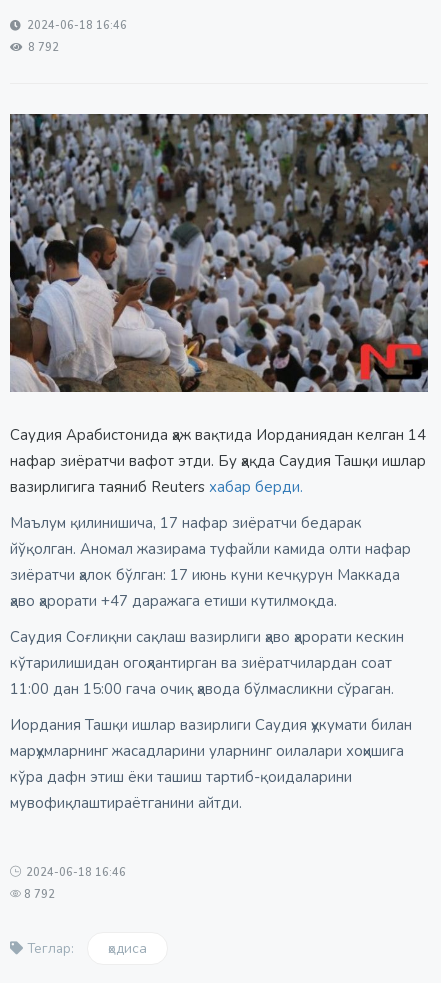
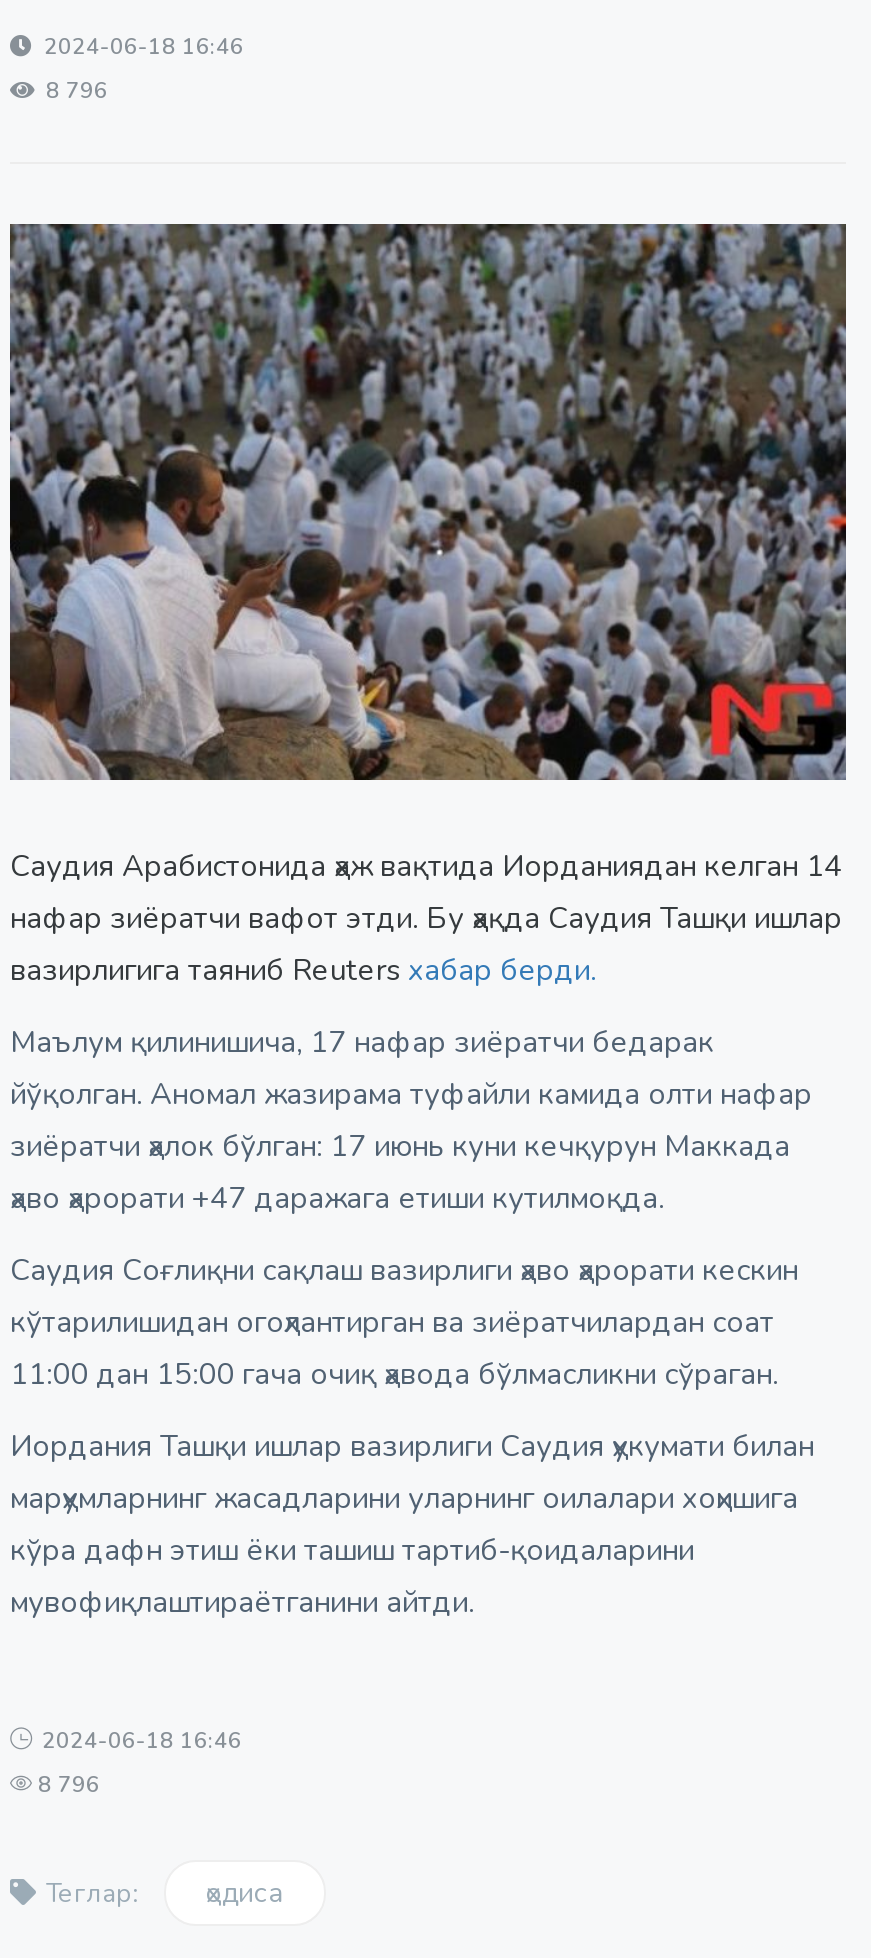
- 8 792
+ 8 796

- 8 792
+ 8 796
